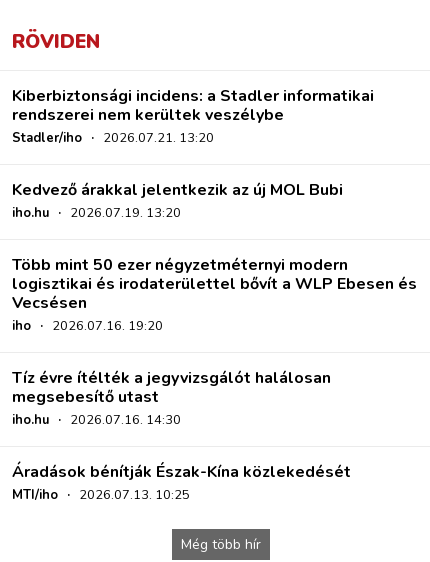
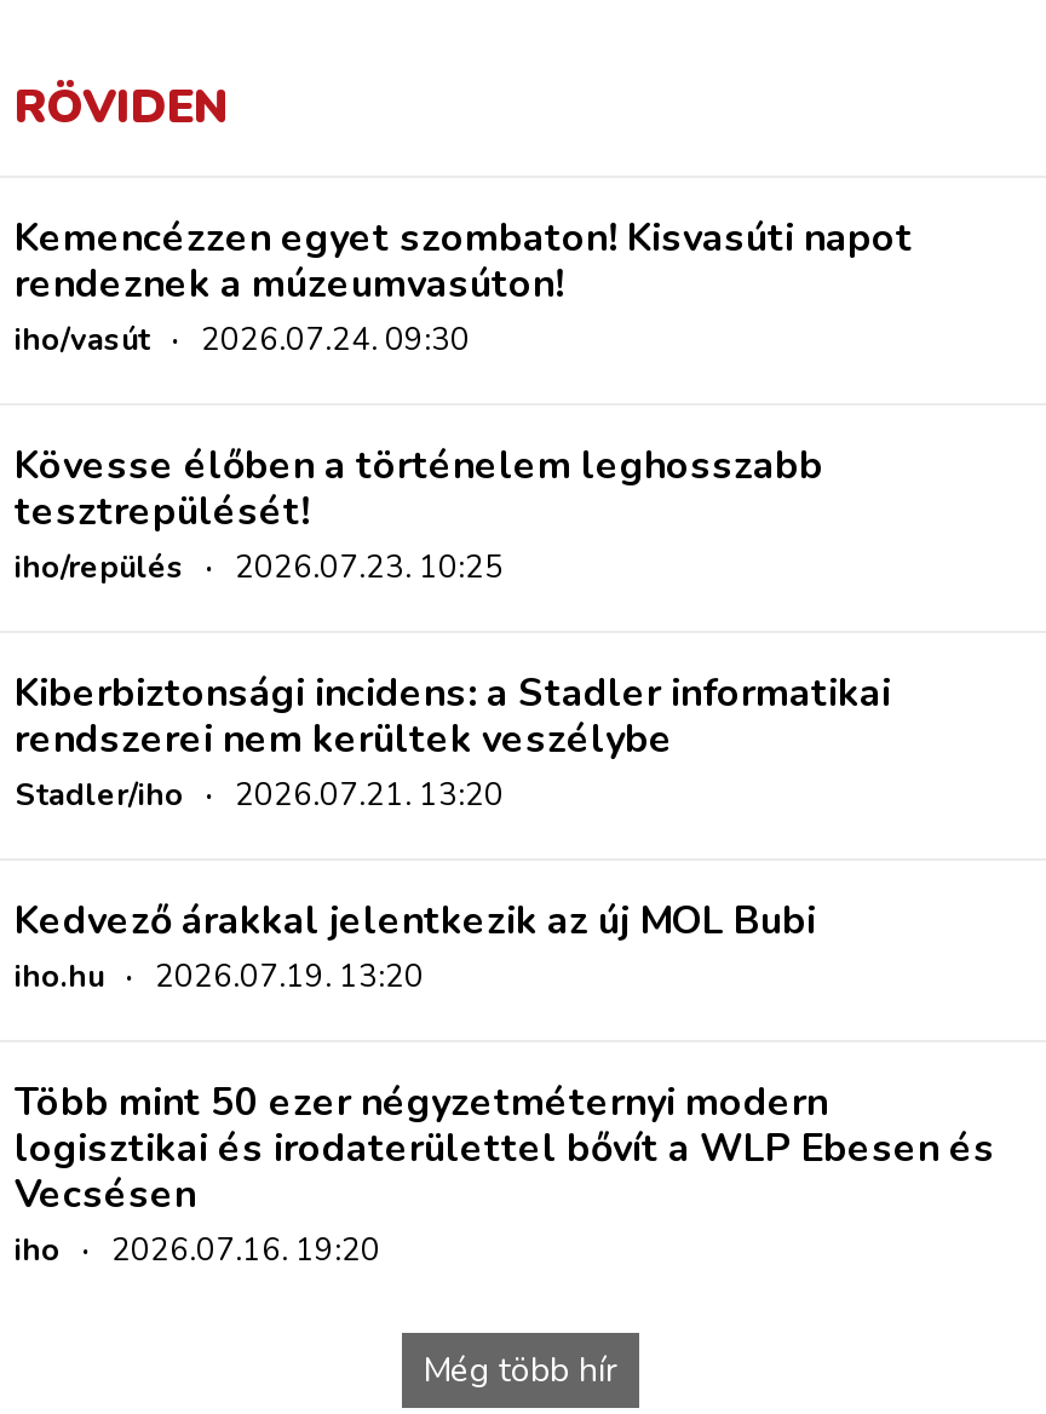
+ Kemencézzen egyet szombaton! Kisvasúti napot
+ rendeznek a múzeumvasúton!
+ iho/vasút · 2026.07.24. 09:30
+ Kövesse élőben a történelem leghosszabb
+ tesztrepülését!
+ iho/repülés · 2026.07.23. 10:25

moved down: Kiberbiztonsági incidens: a Stadler informatikai | rendszerei nem kerültek veszélybe | Stadler/iho · 2026.07.21. 13:20 | ... | Vecsésen | iho · 2026.07.16. 19:20

- Tíz évre ítélték a jegyvizsgálót halálosan
- megsebesítő utast
- iho.hu · 2026.07.16. 14:30
- Áradások bénítják Észak-Kína közlekedését
- MTI/iho · 2026.07.13. 10:25
